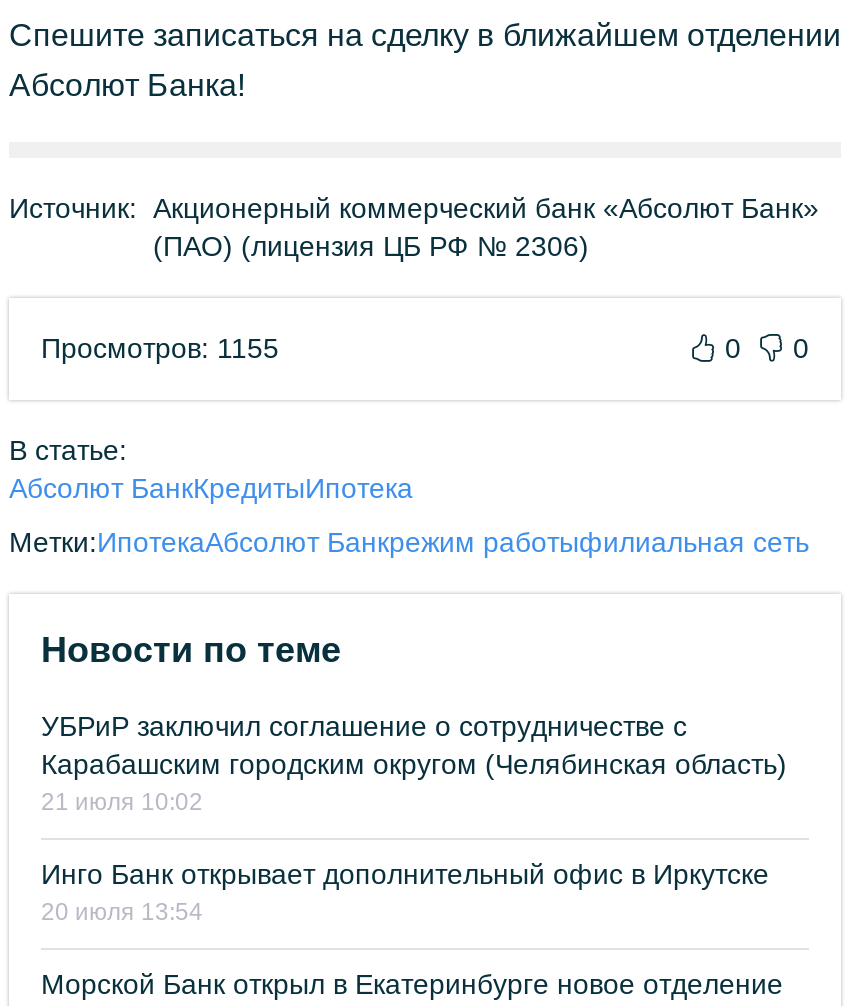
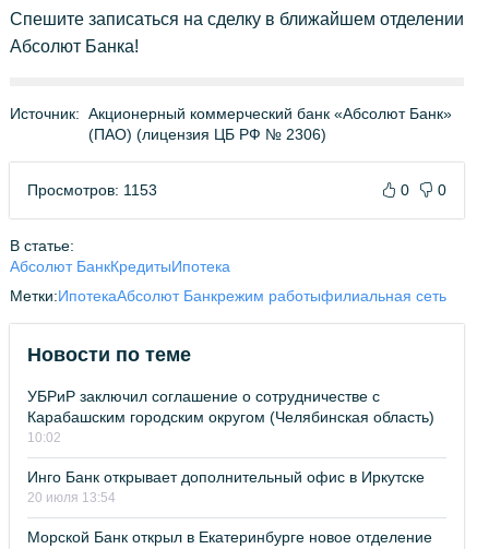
- Просмотров: 1155
+ Просмотров: 1153

- 21 июля 10:02
+ 10:02
